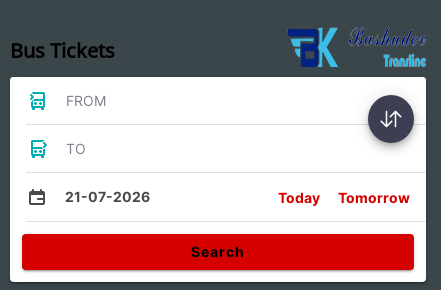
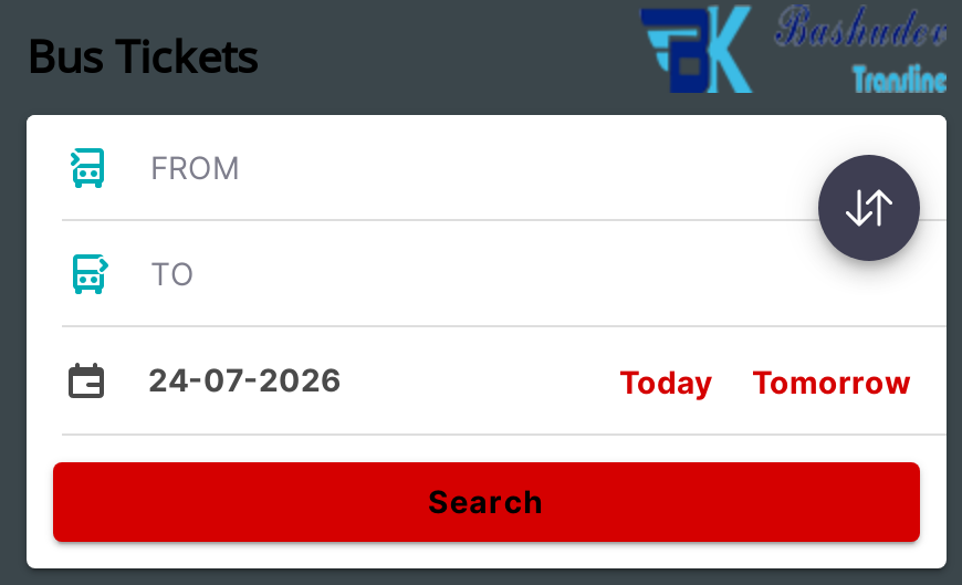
- 21-07-2026
+ 24-07-2026
